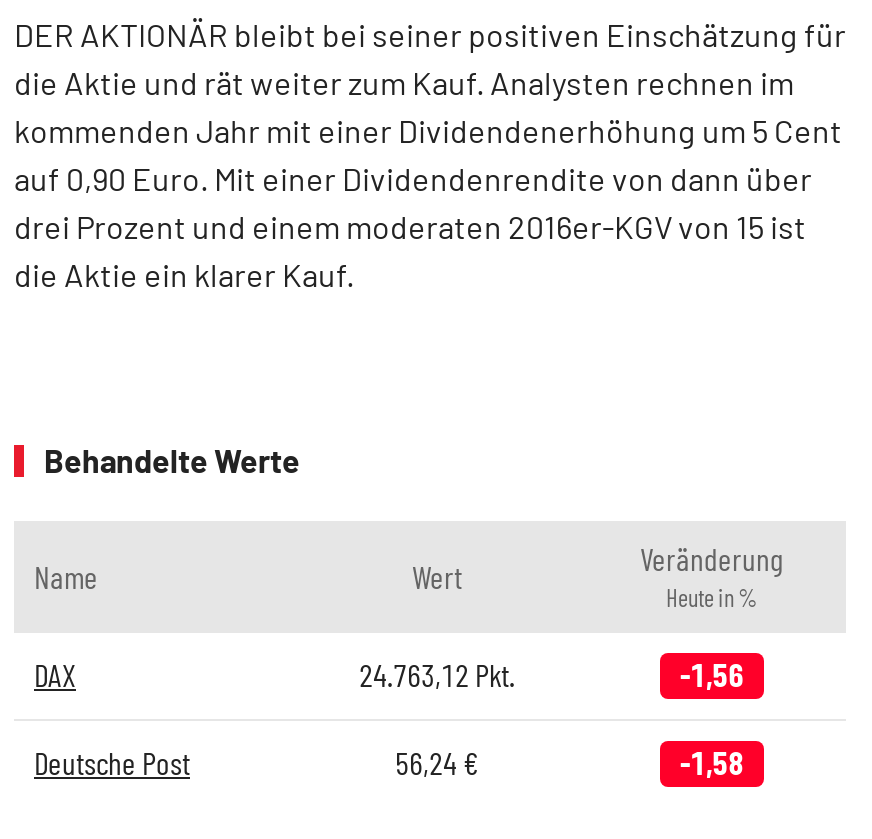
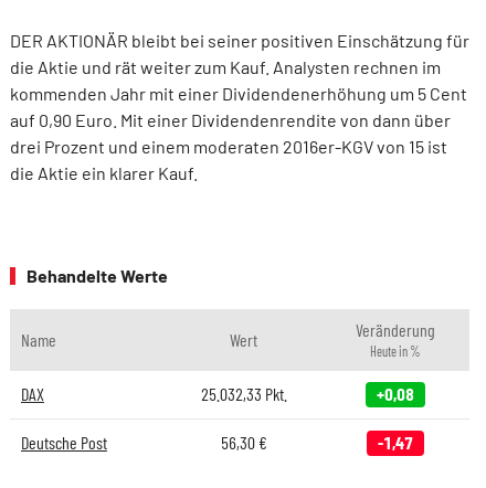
- 24.763,12 Pkt.
+ 25.032,33 Pkt.

- -1,56
+ +0,08

- 56,24 €
+ 56,30 €

- -1,58
+ -1,47
